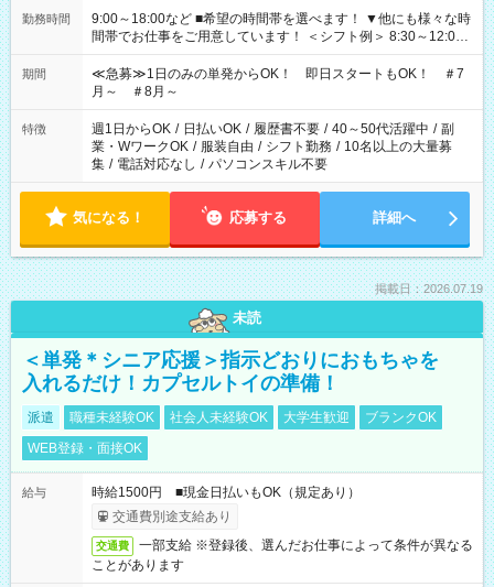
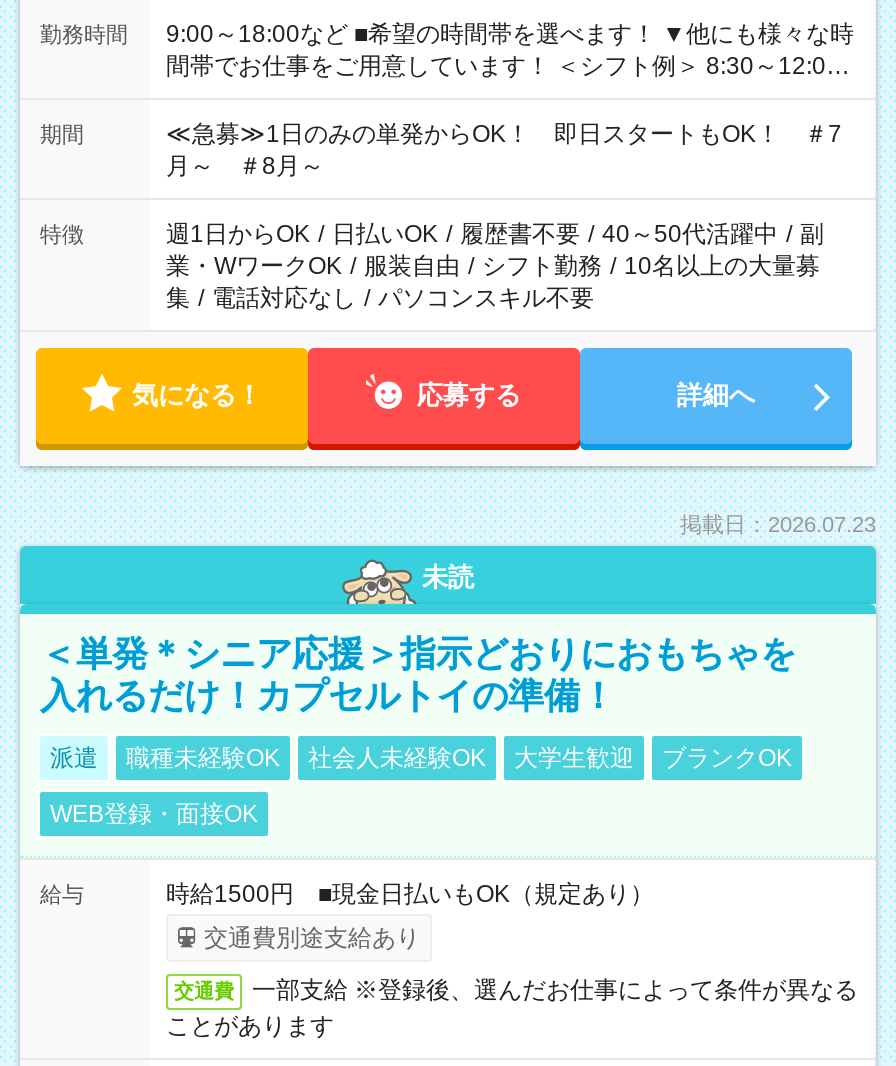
- 掲載日：2026.07.19
+ 掲載日：2026.07.23
